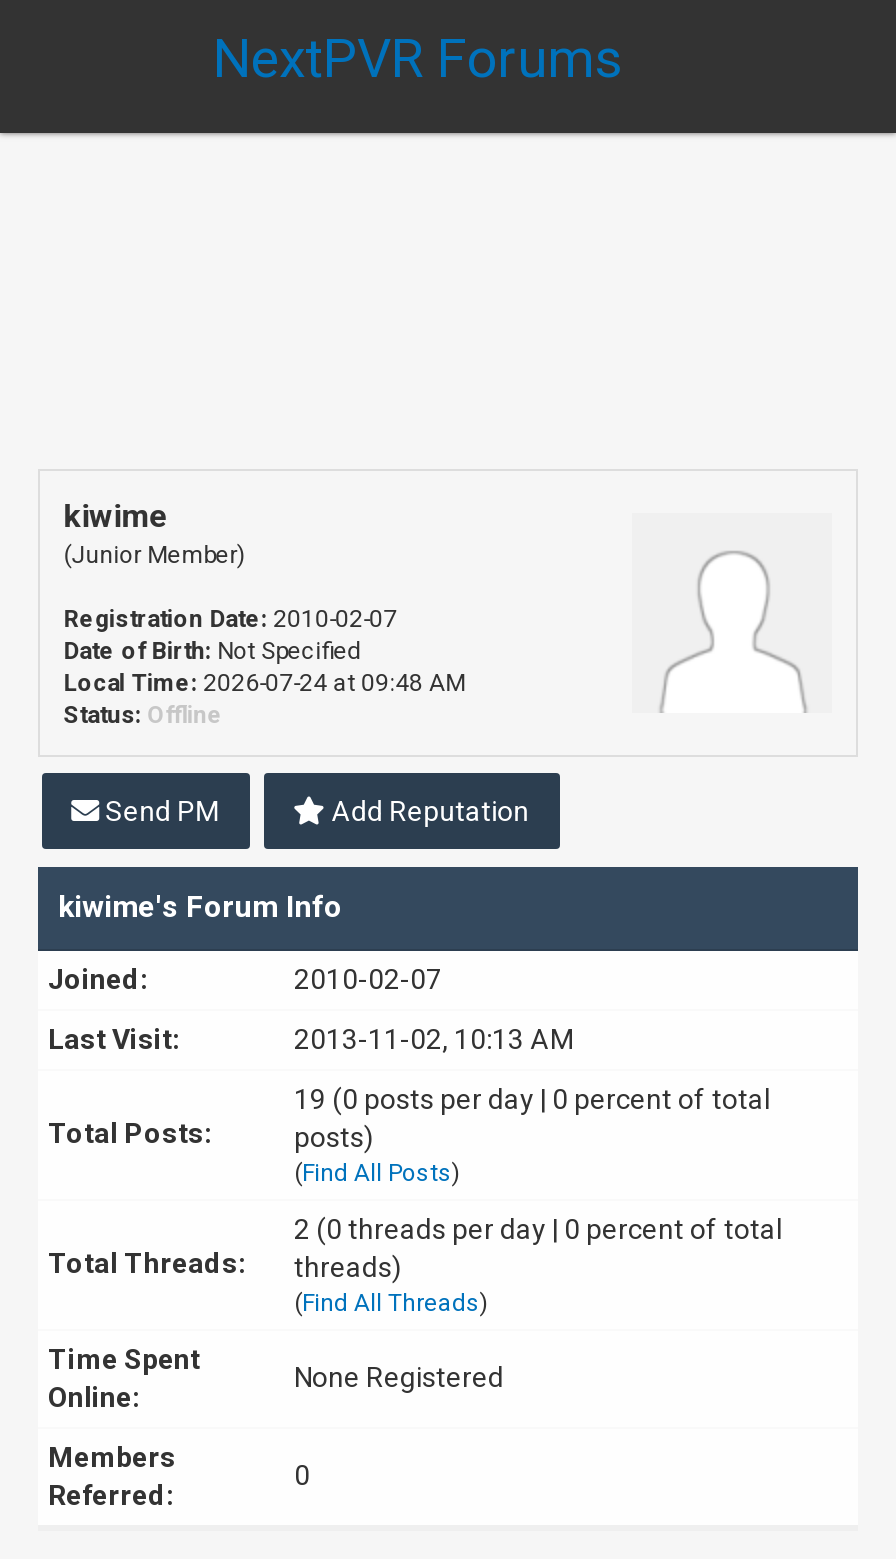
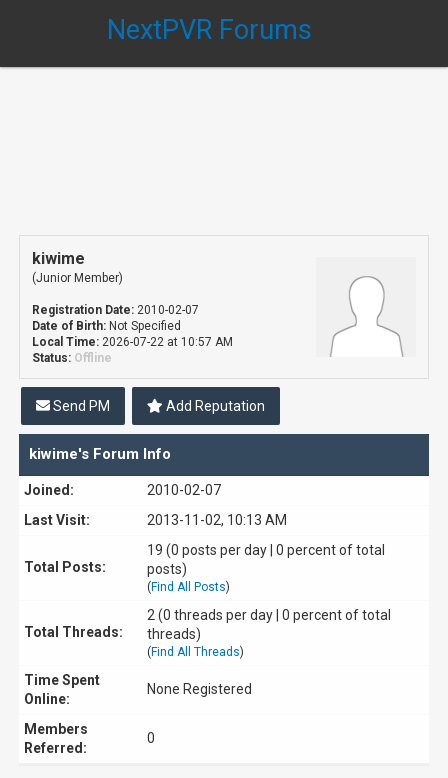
- Local Time: 2026-07-24 at 09:48 AM
+ Local Time: 2026-07-22 at 10:57 AM
